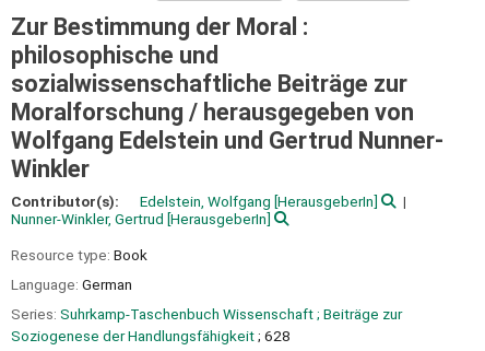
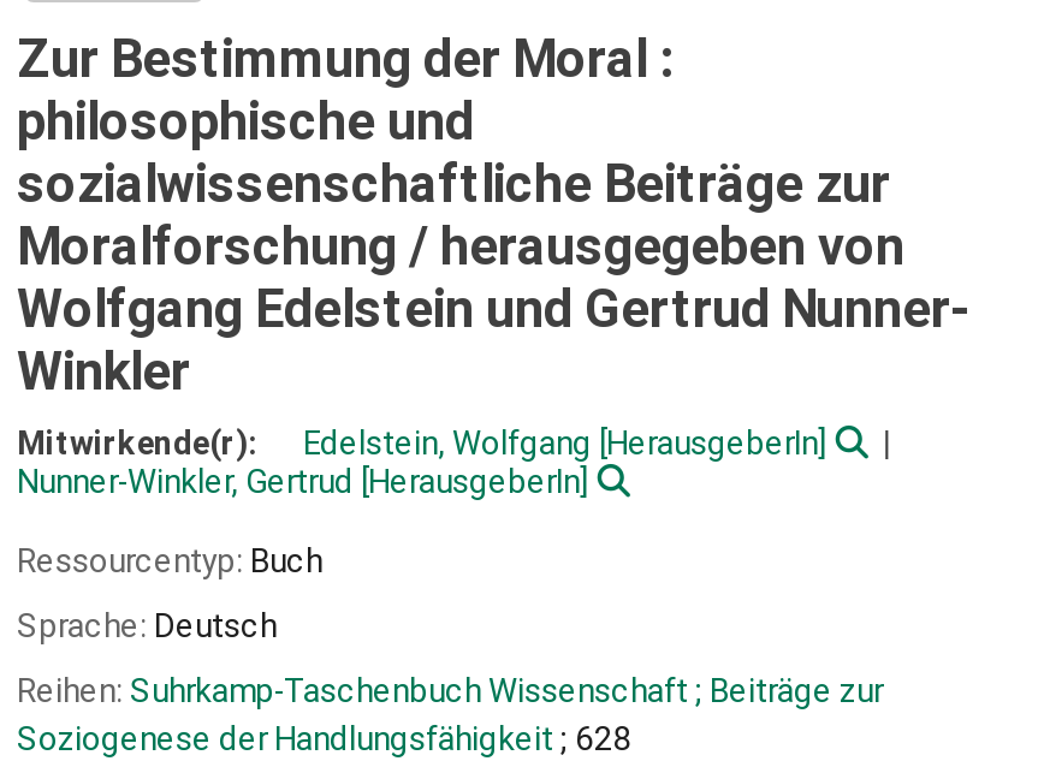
- Contributor(s):
+ Mitwirkende(r):

- Resource type: Book
+ Ressourcentyp: Buch

- Language: German
+ Sprache: Deutsch

- Series: Suhrkamp-Taschenbuch Wissenschaft ; Beiträge zur
+ Reihen: Suhrkamp-Taschenbuch Wissenschaft ; Beiträge zur
